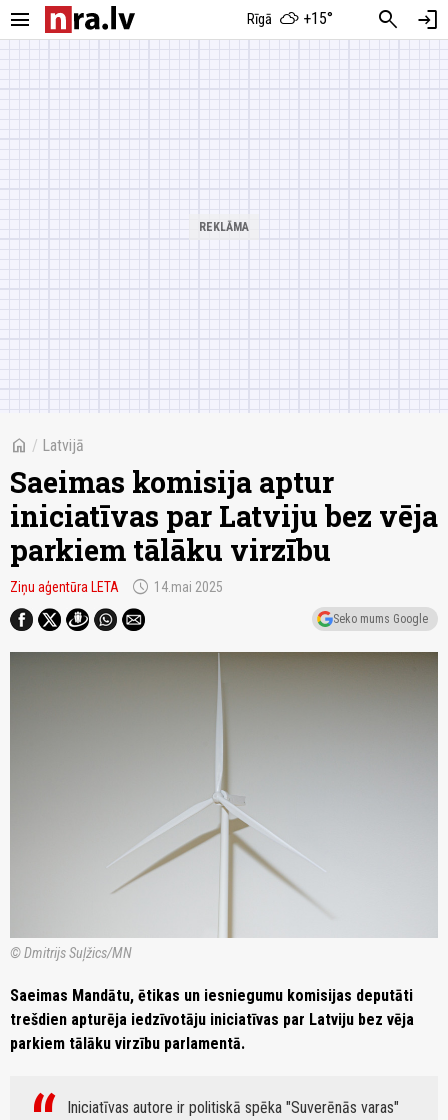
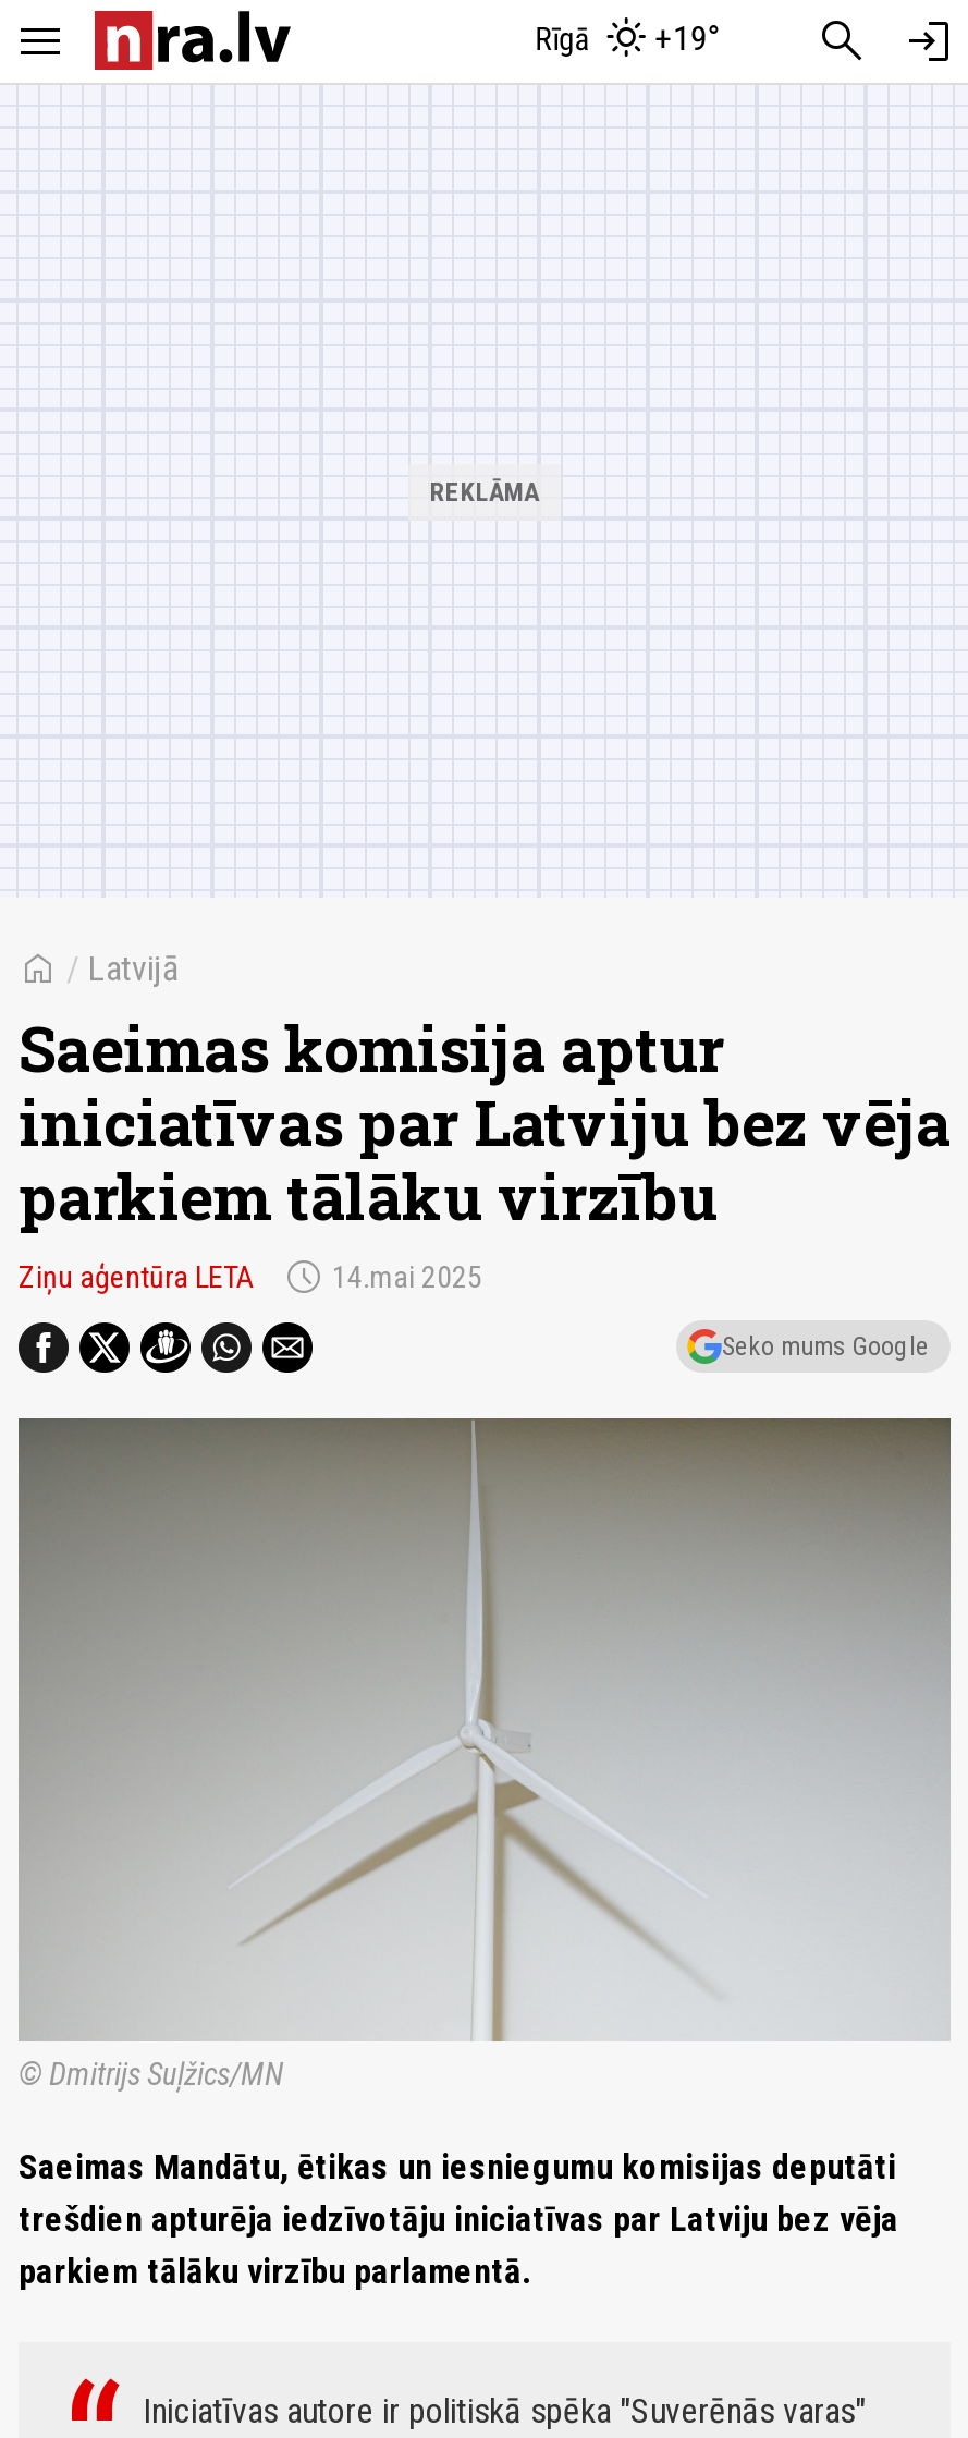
- Rīgā +15°
+ Rīgā +19°
